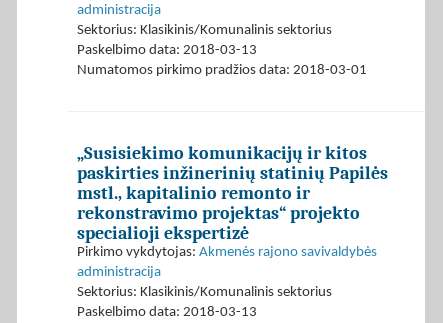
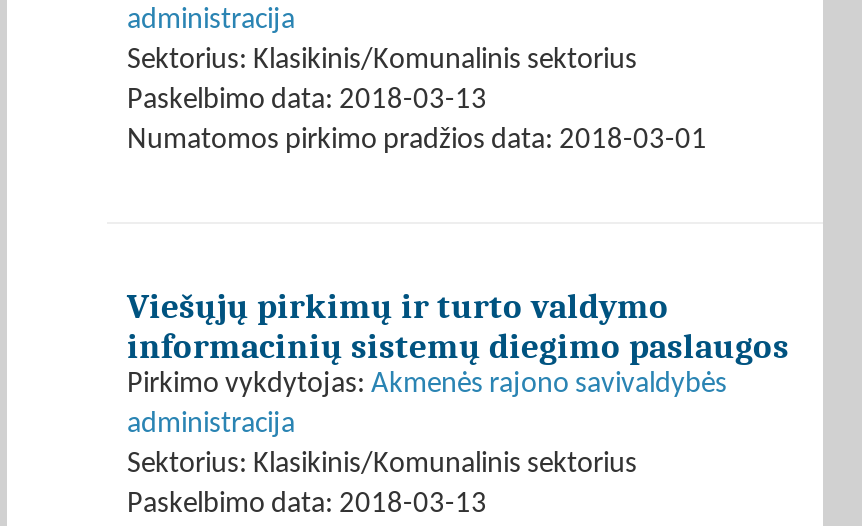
- „Susisiekimo komunikacijų ir kitos
- paskirties inžinerinių statinių Papilės
- mstl., kapitalinio remonto ir
- rekonstravimo projektas“ projekto
- specialioji ekspertizė
+ Viešųjų pirkimų ir turto valdymo
+ informacinių sistemų diegimo paslaugos
